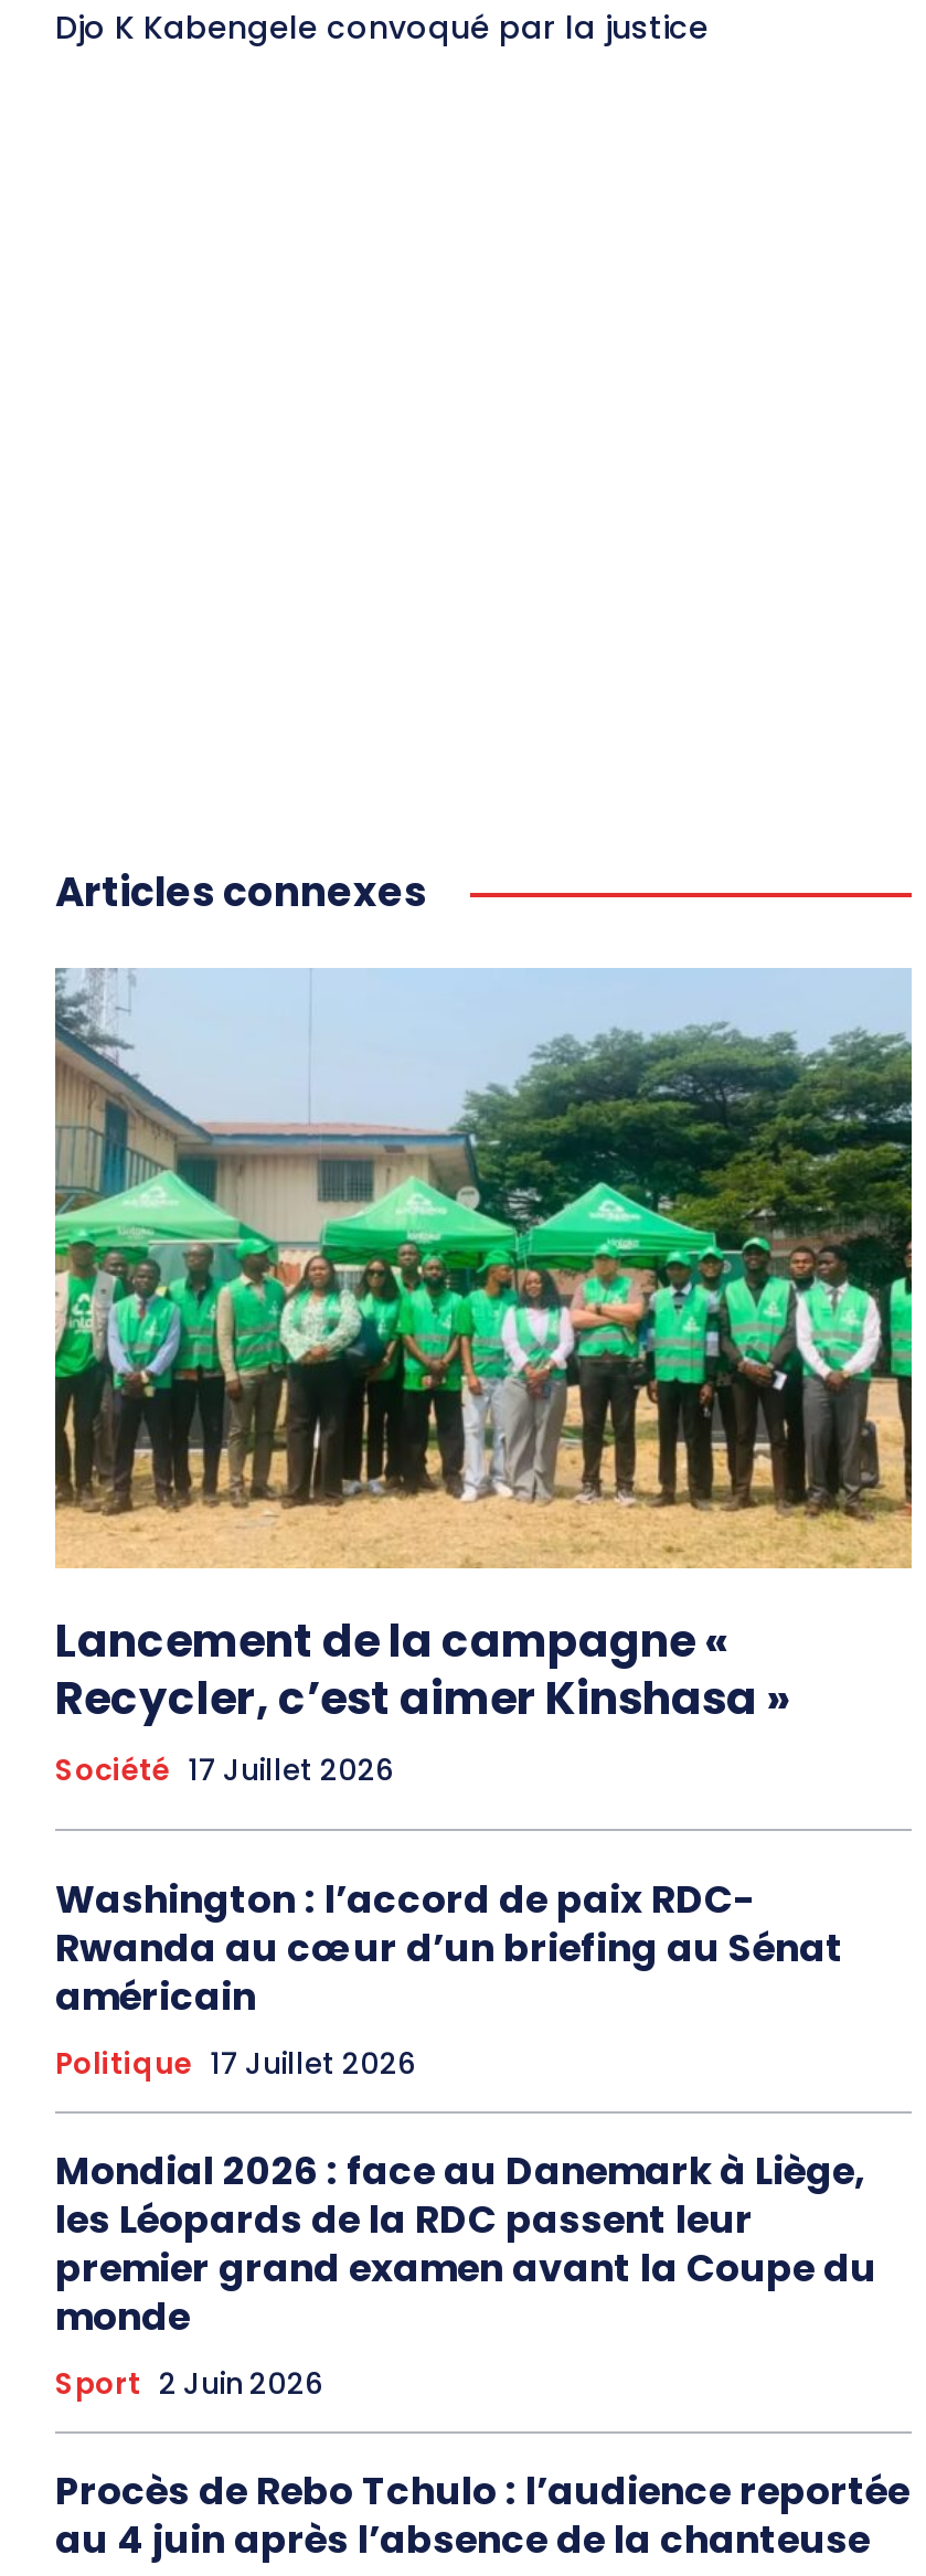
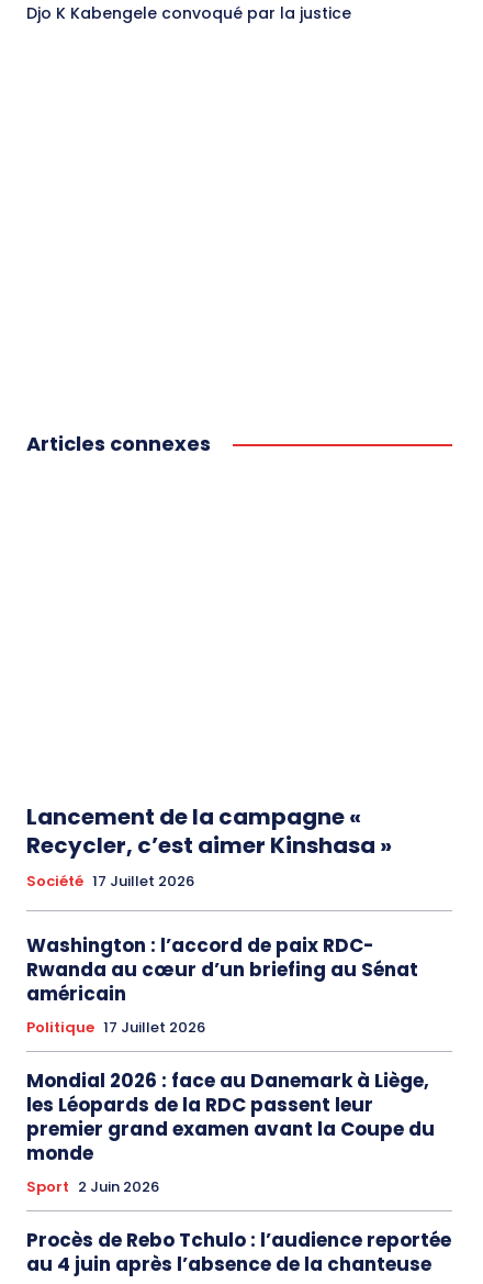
- [image]
